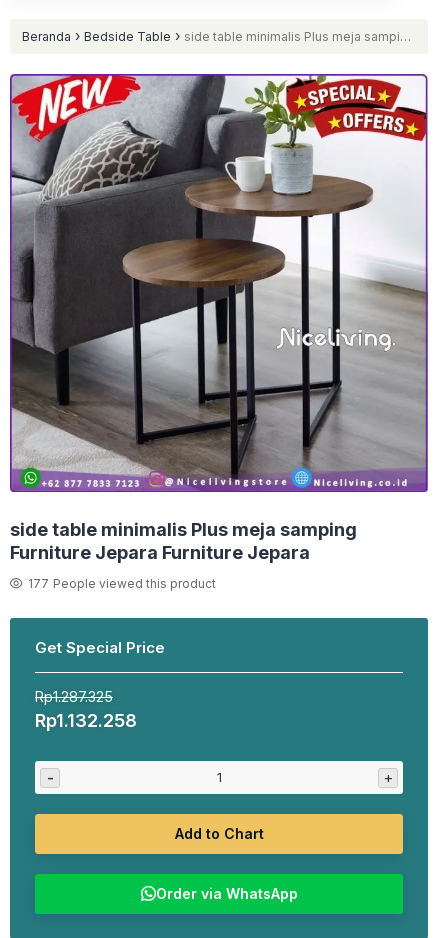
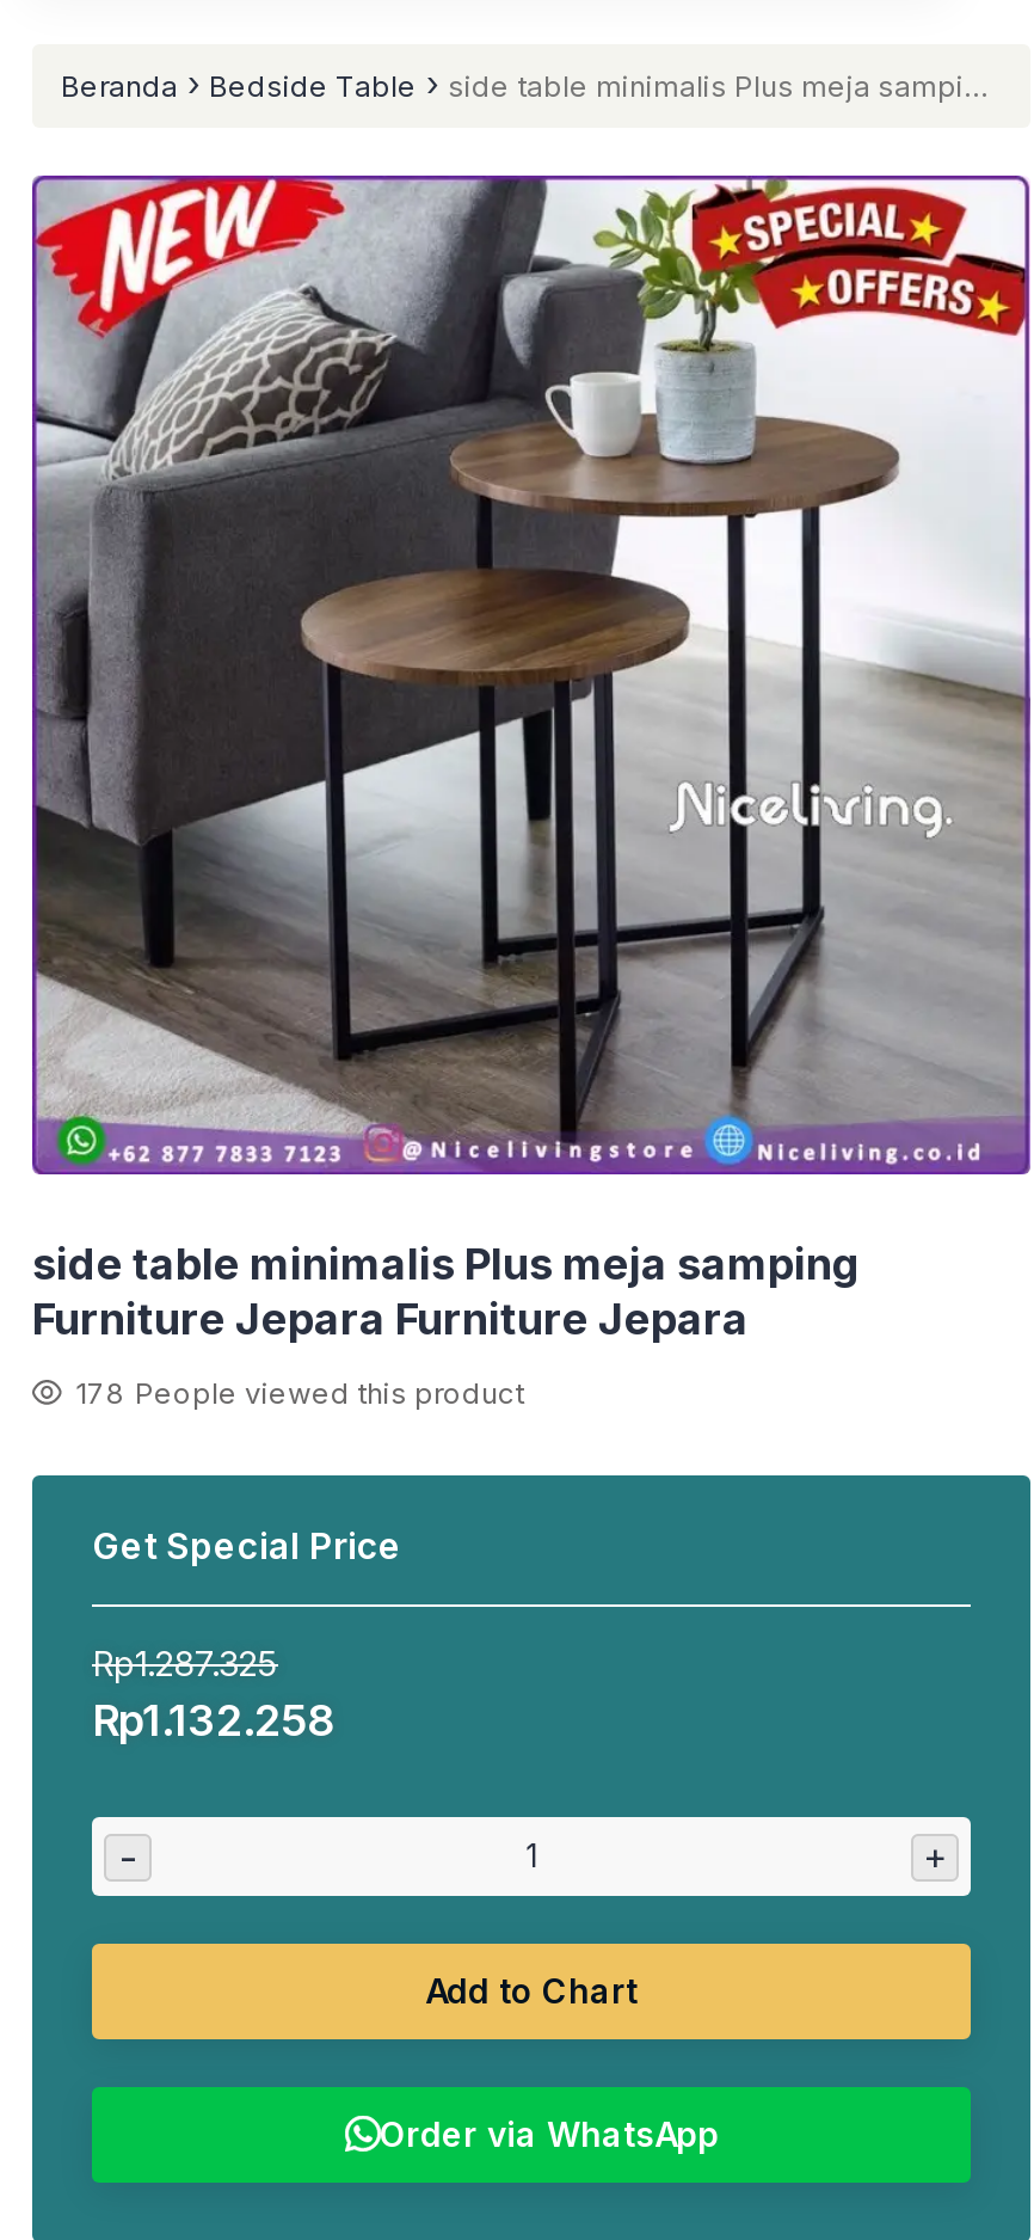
- 177 People viewed this product
+ 178 People viewed this product
